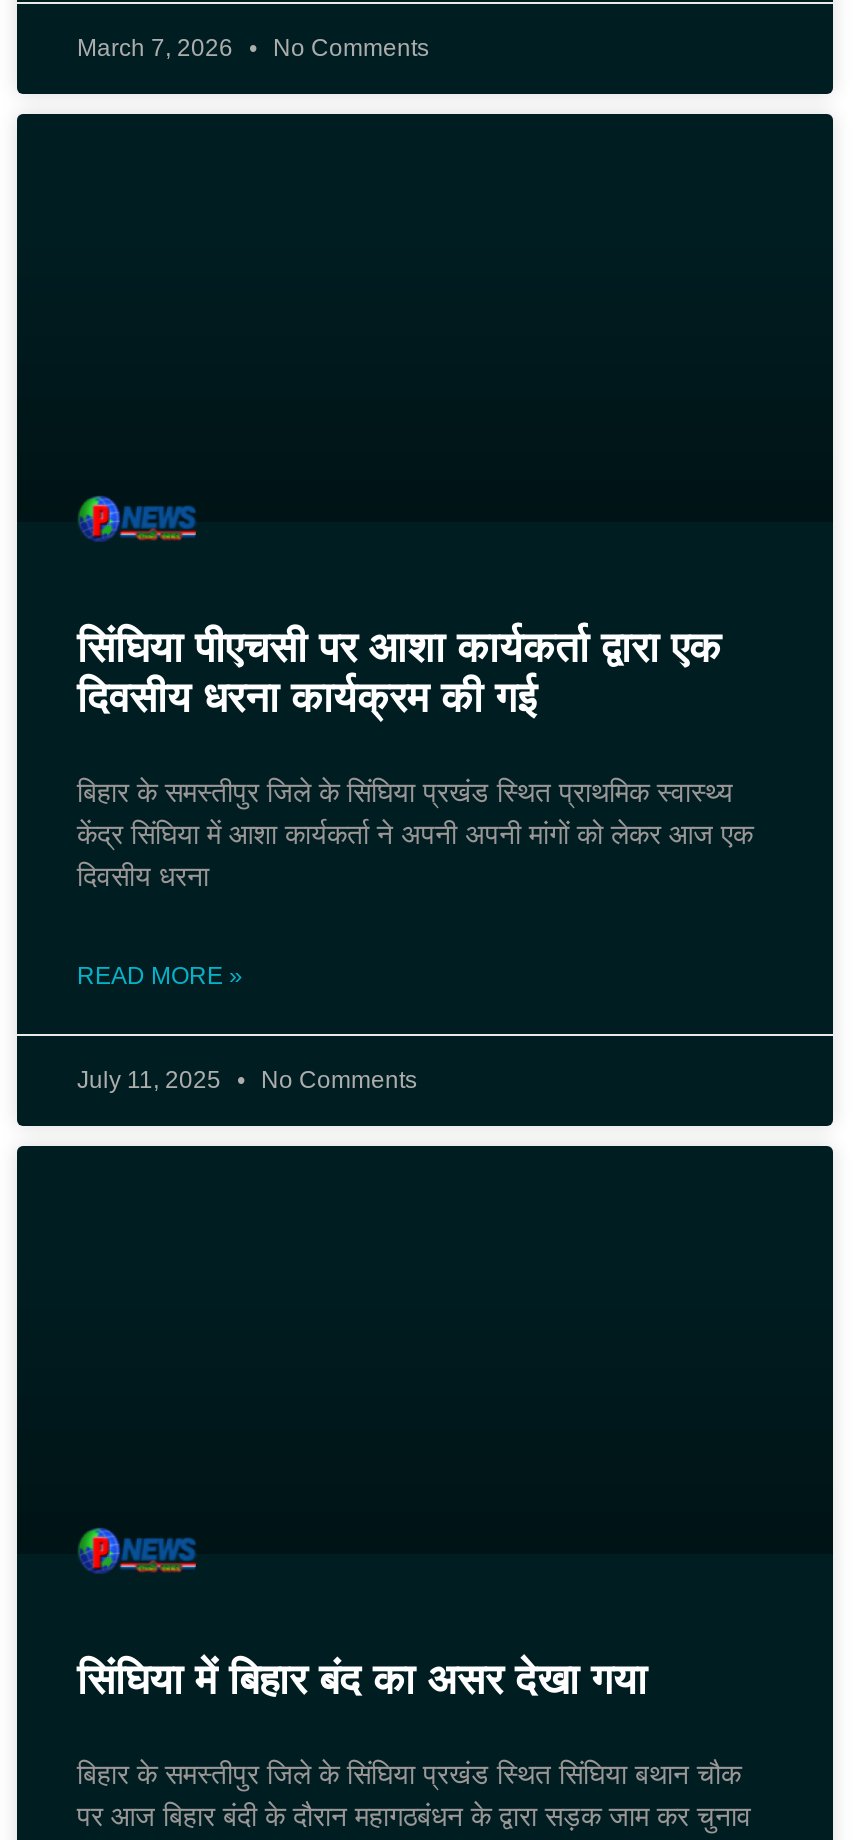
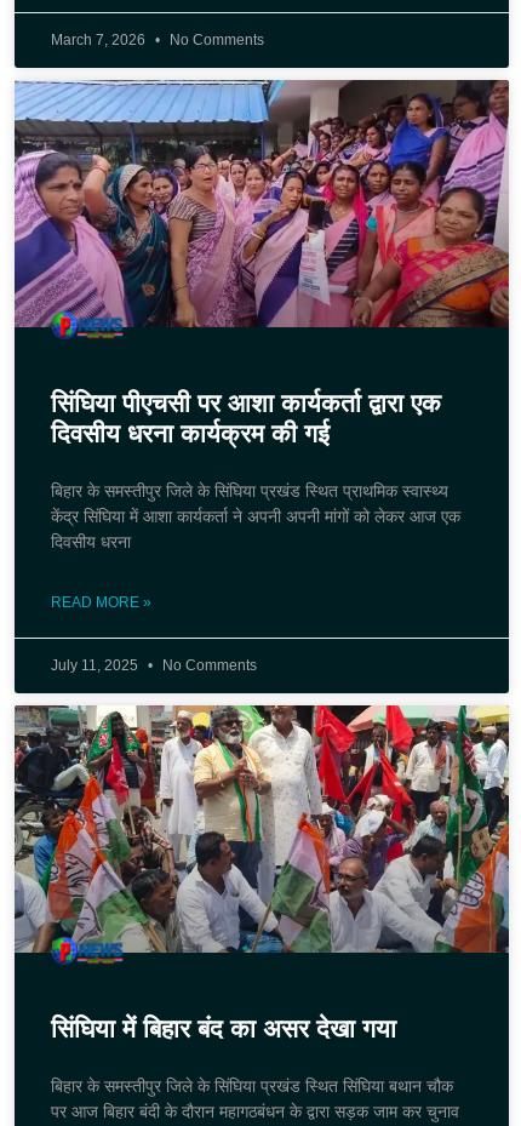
+ [image]

+ [image]
